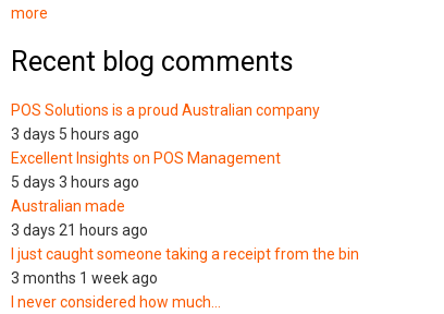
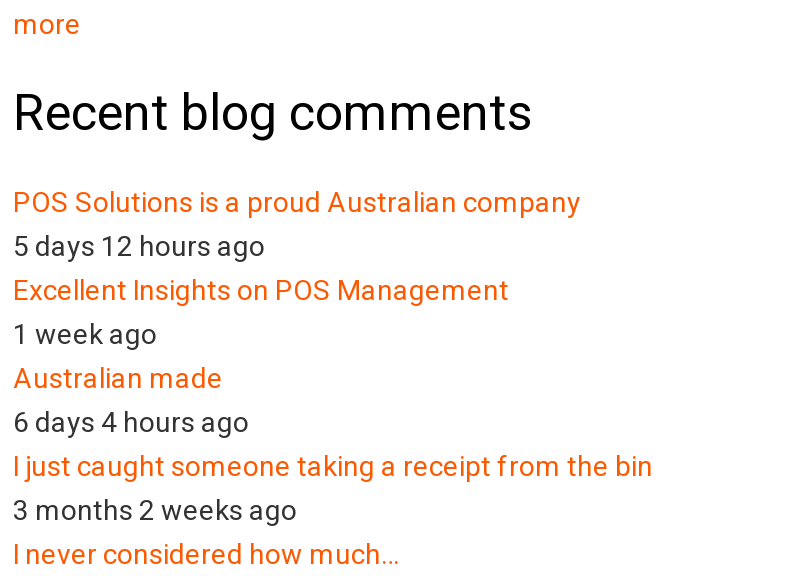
- 3 days 5 hours ago
+ 5 days 12 hours ago

- 5 days 3 hours ago
+ 1 week ago

- 3 days 21 hours ago
+ 6 days 4 hours ago

- 3 months 1 week ago
+ 3 months 2 weeks ago
